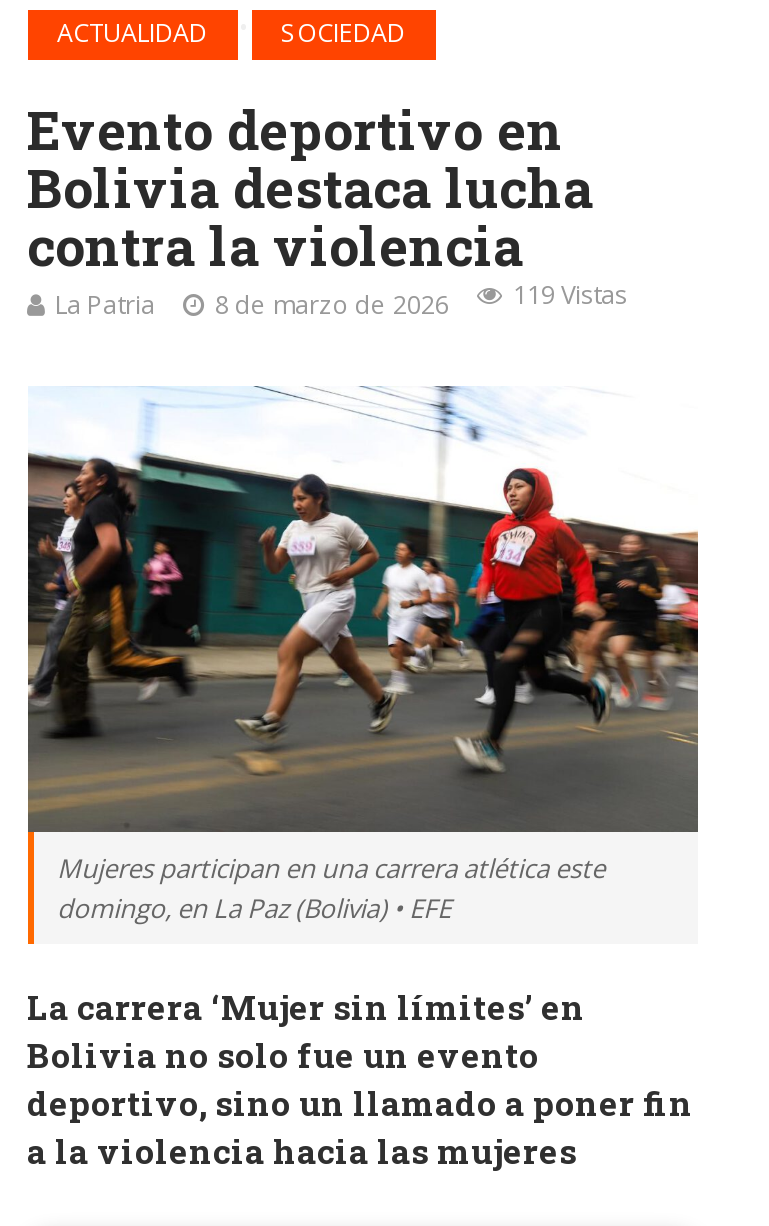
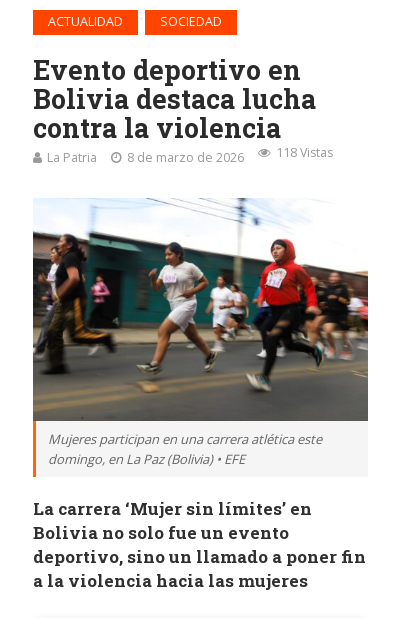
- La Patria 8 de marzo de 2026 119 Vistas
+ La Patria 8 de marzo de 2026 118 Vistas
